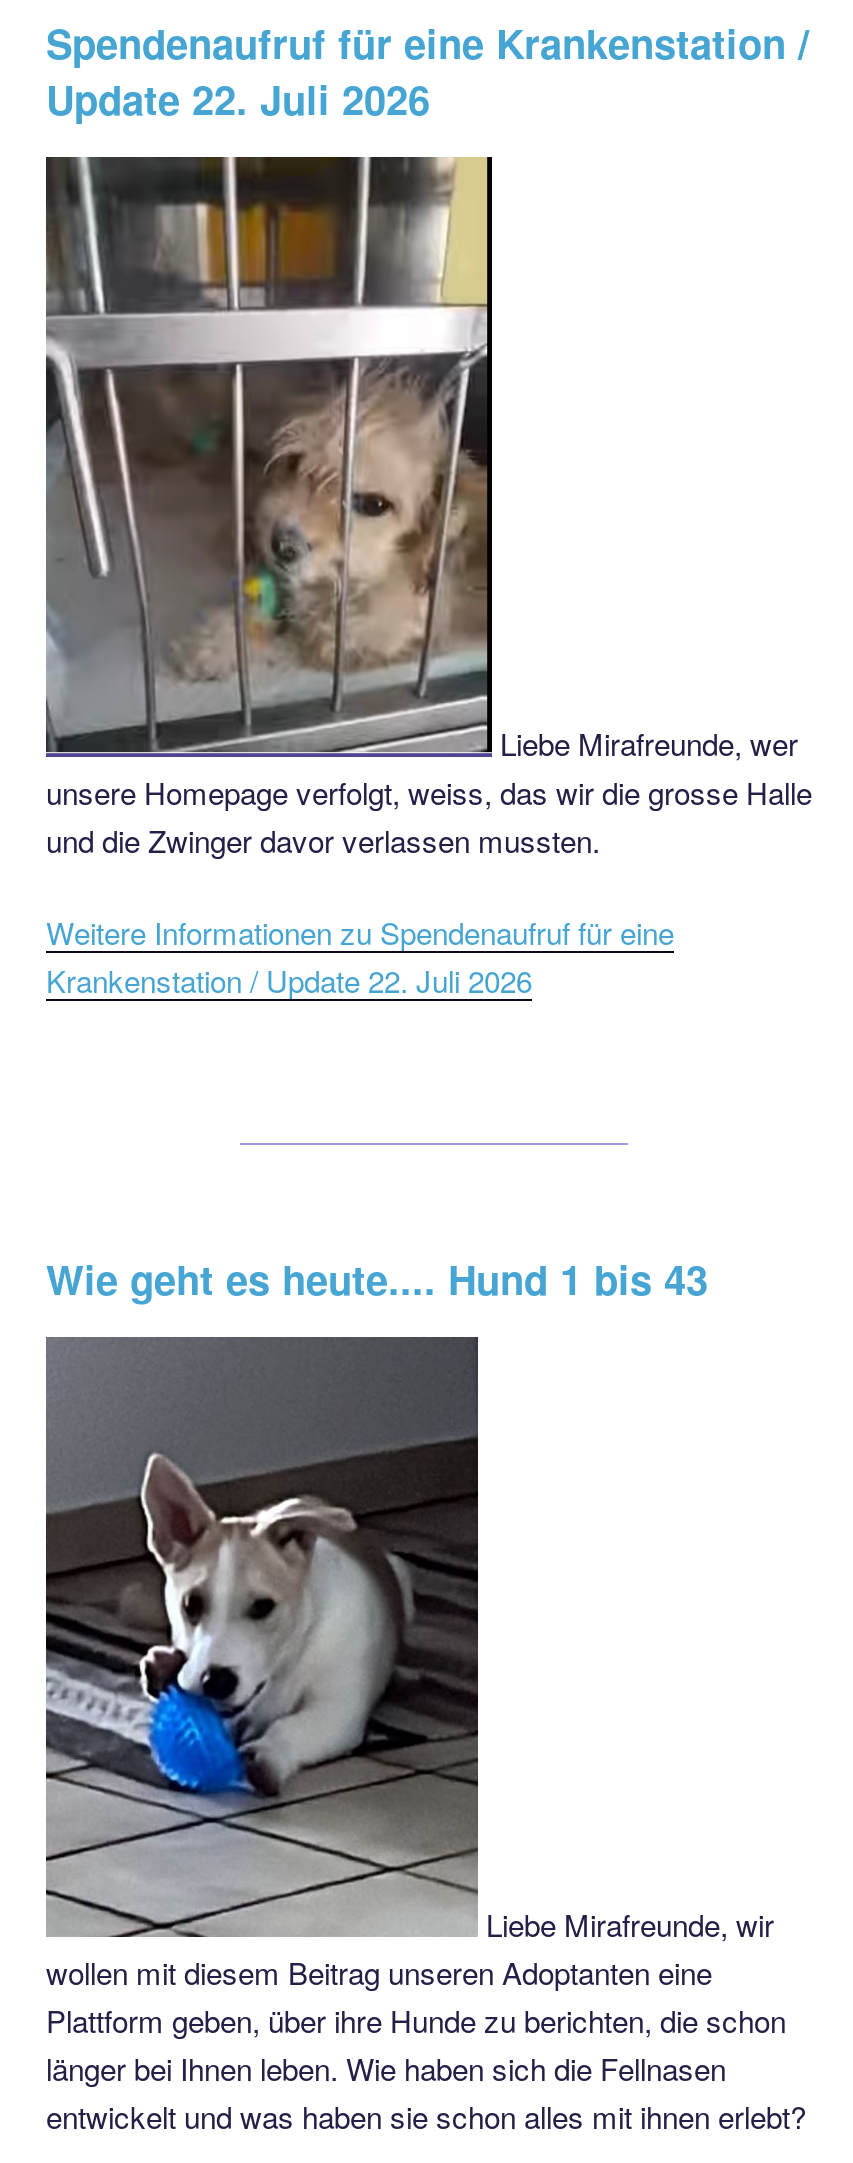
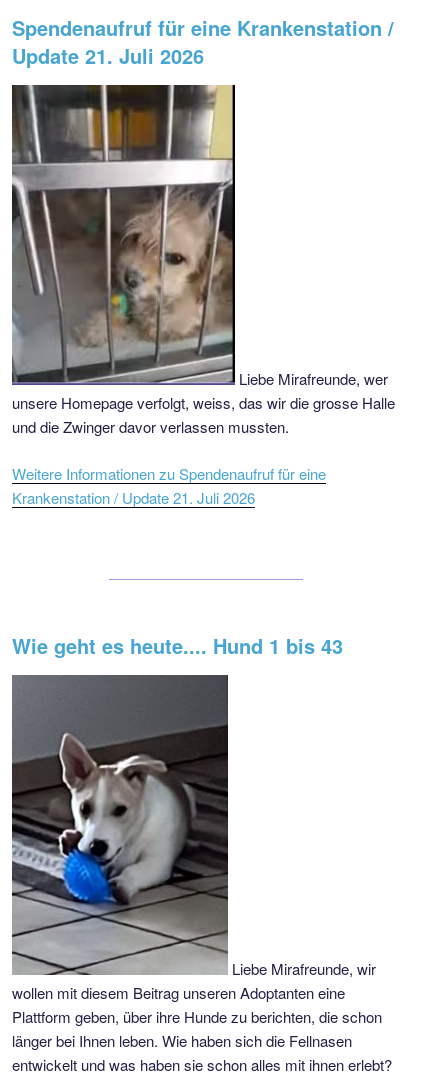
- Update 22. Juli 2026
+ Update 21. Juli 2026

- Krankenstation / Update 22. Juli 2026
+ Krankenstation / Update 21. Juli 2026
